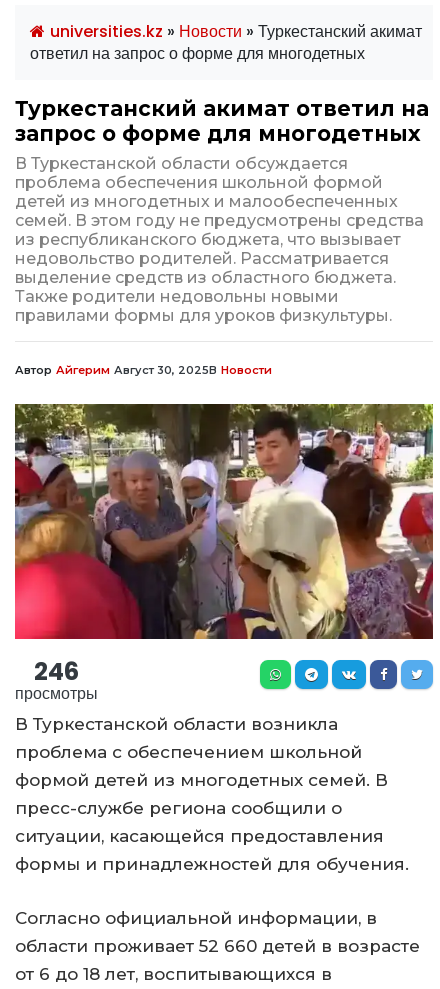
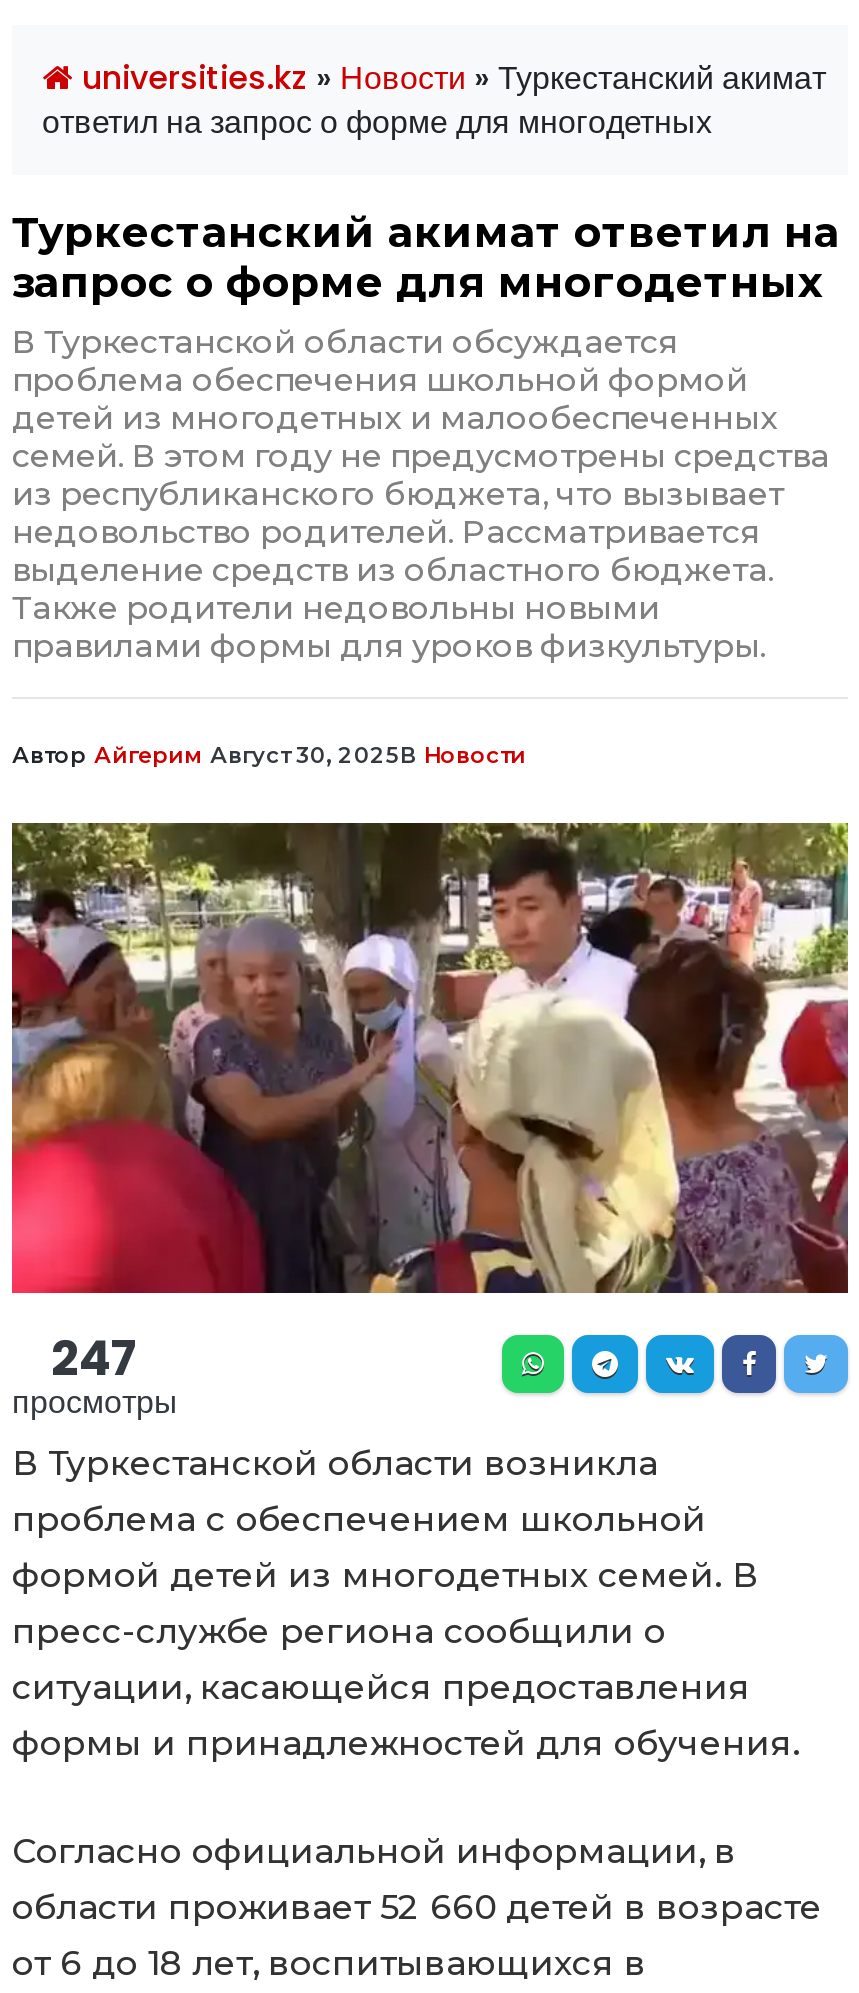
- 246
+ 247
